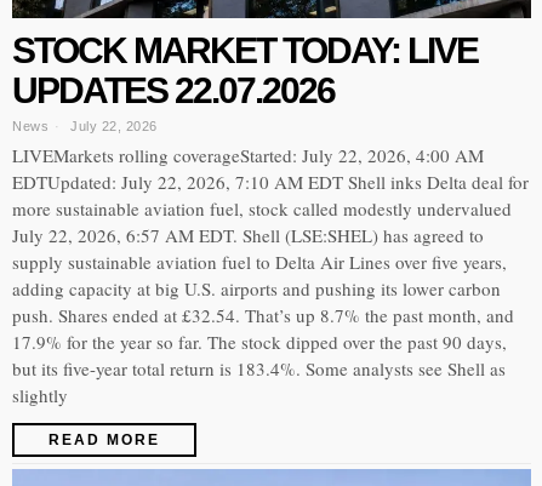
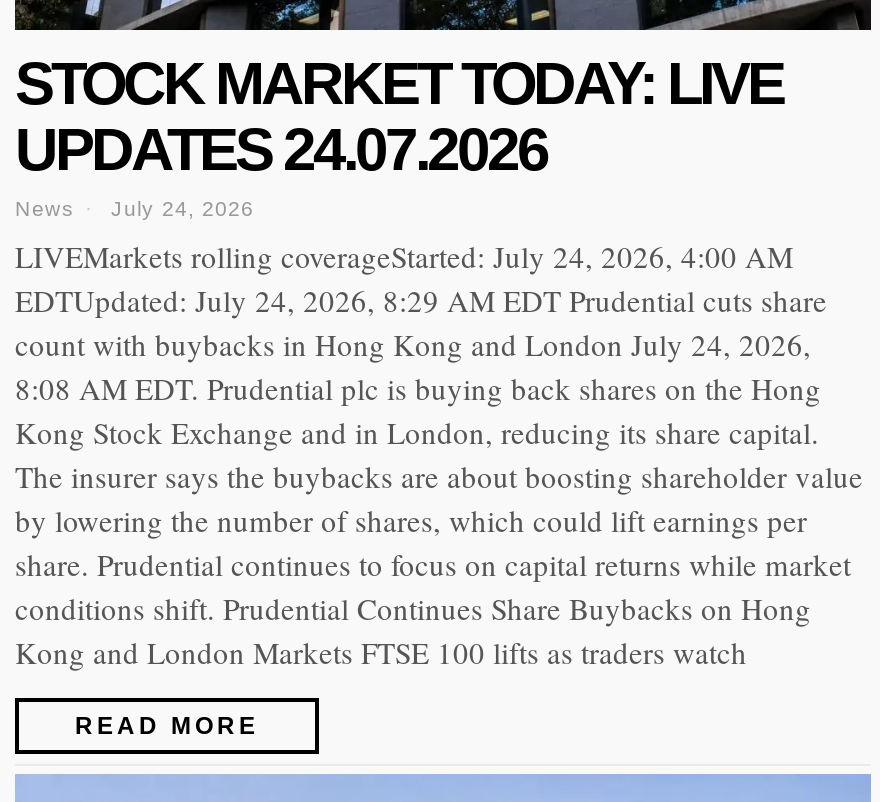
- UPDATES 22.07.2026
+ UPDATES 24.07.2026

- July 22, 2026
- LIVEMarkets rolling coverageStarted: July 22, 2026, 4:00 AM
- EDTUpdated: July 22, 2026, 7:10 AM EDT Shell inks Delta deal for
- more sustainable aviation fuel, stock called modestly undervalued
- July 22, 2026, 6:57 AM EDT. Shell (LSE:SHEL) has agreed to
- supply sustainable aviation fuel to Delta Air Lines over five years,
- adding capacity at big U.S. airports and pushing its lower carbon
- push. Shares ended at £32.54. That’s up 8.7% the past month, and
- 17.9% for the year so far. The stock dipped over the past 90 days,
- but its five-year total return is 183.4%. Some analysts see Shell as
- slightly
+ July 24, 2026
+ LIVEMarkets rolling coverageStarted: July 24, 2026, 4:00 AM
+ EDTUpdated: July 24, 2026, 8:29 AM EDT Prudential cuts share
+ count with buybacks in Hong Kong and London July 24, 2026,
+ 8:08 AM EDT. Prudential plc is buying back shares on the Hong
+ Kong Stock Exchange and in London, reducing its share capital.
+ The insurer says the buybacks are about boosting shareholder value
+ by lowering the number of shares, which could lift earnings per
+ share. Prudential continues to focus on capital returns while market
+ conditions shift. Prudential Continues Share Buybacks on Hong
+ Kong and London Markets FTSE 100 lifts as traders watch
